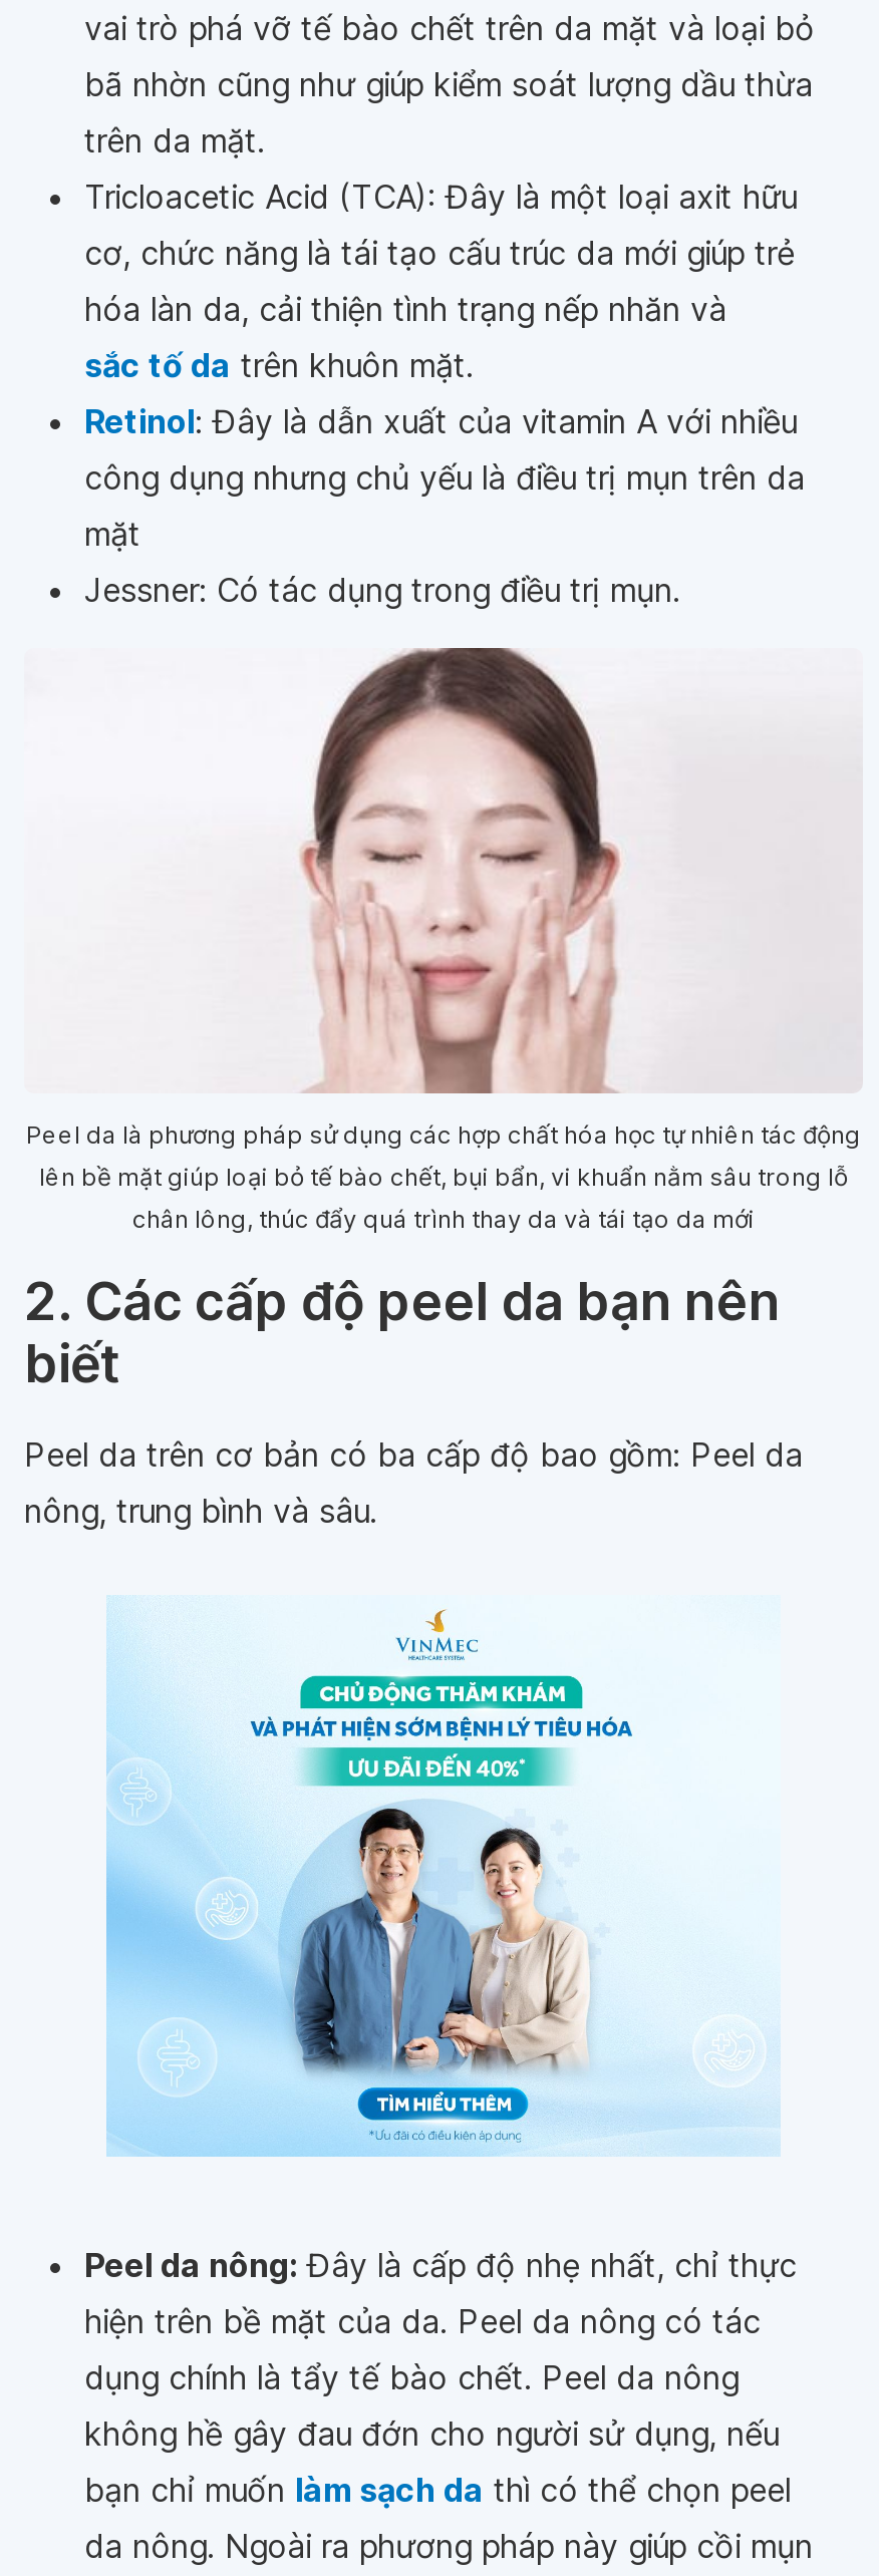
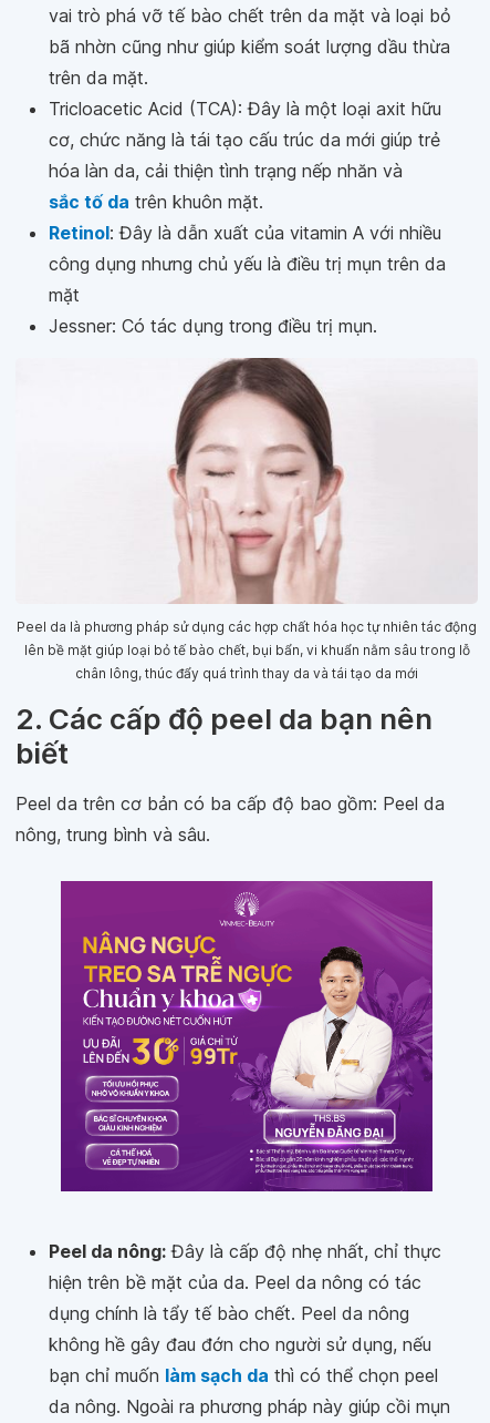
- [image]
+ [image]
